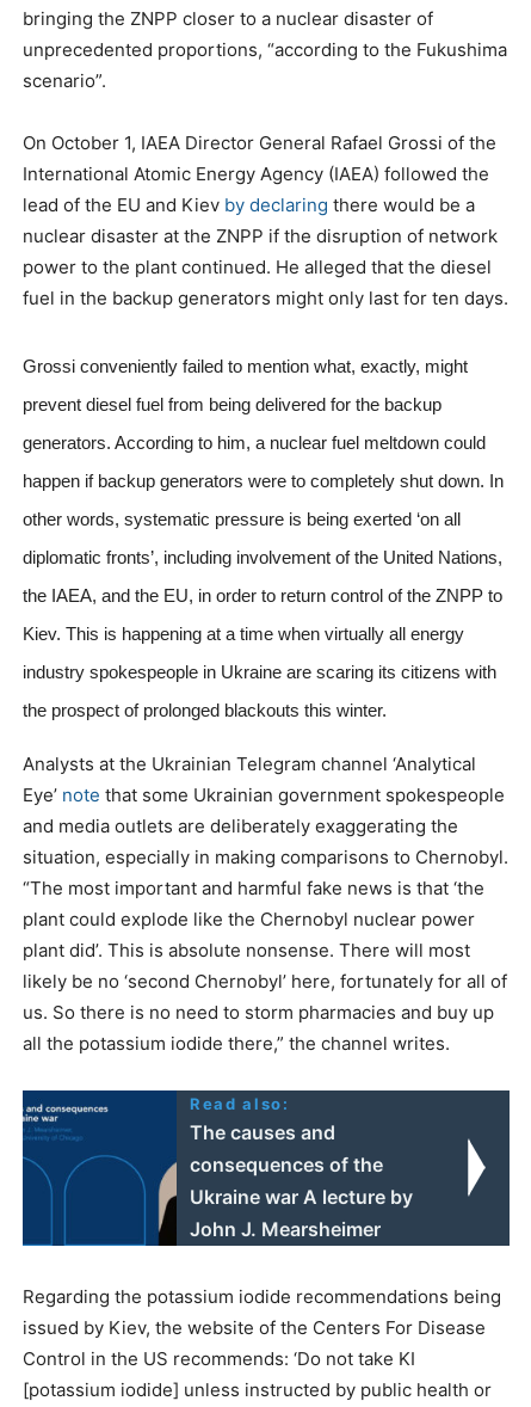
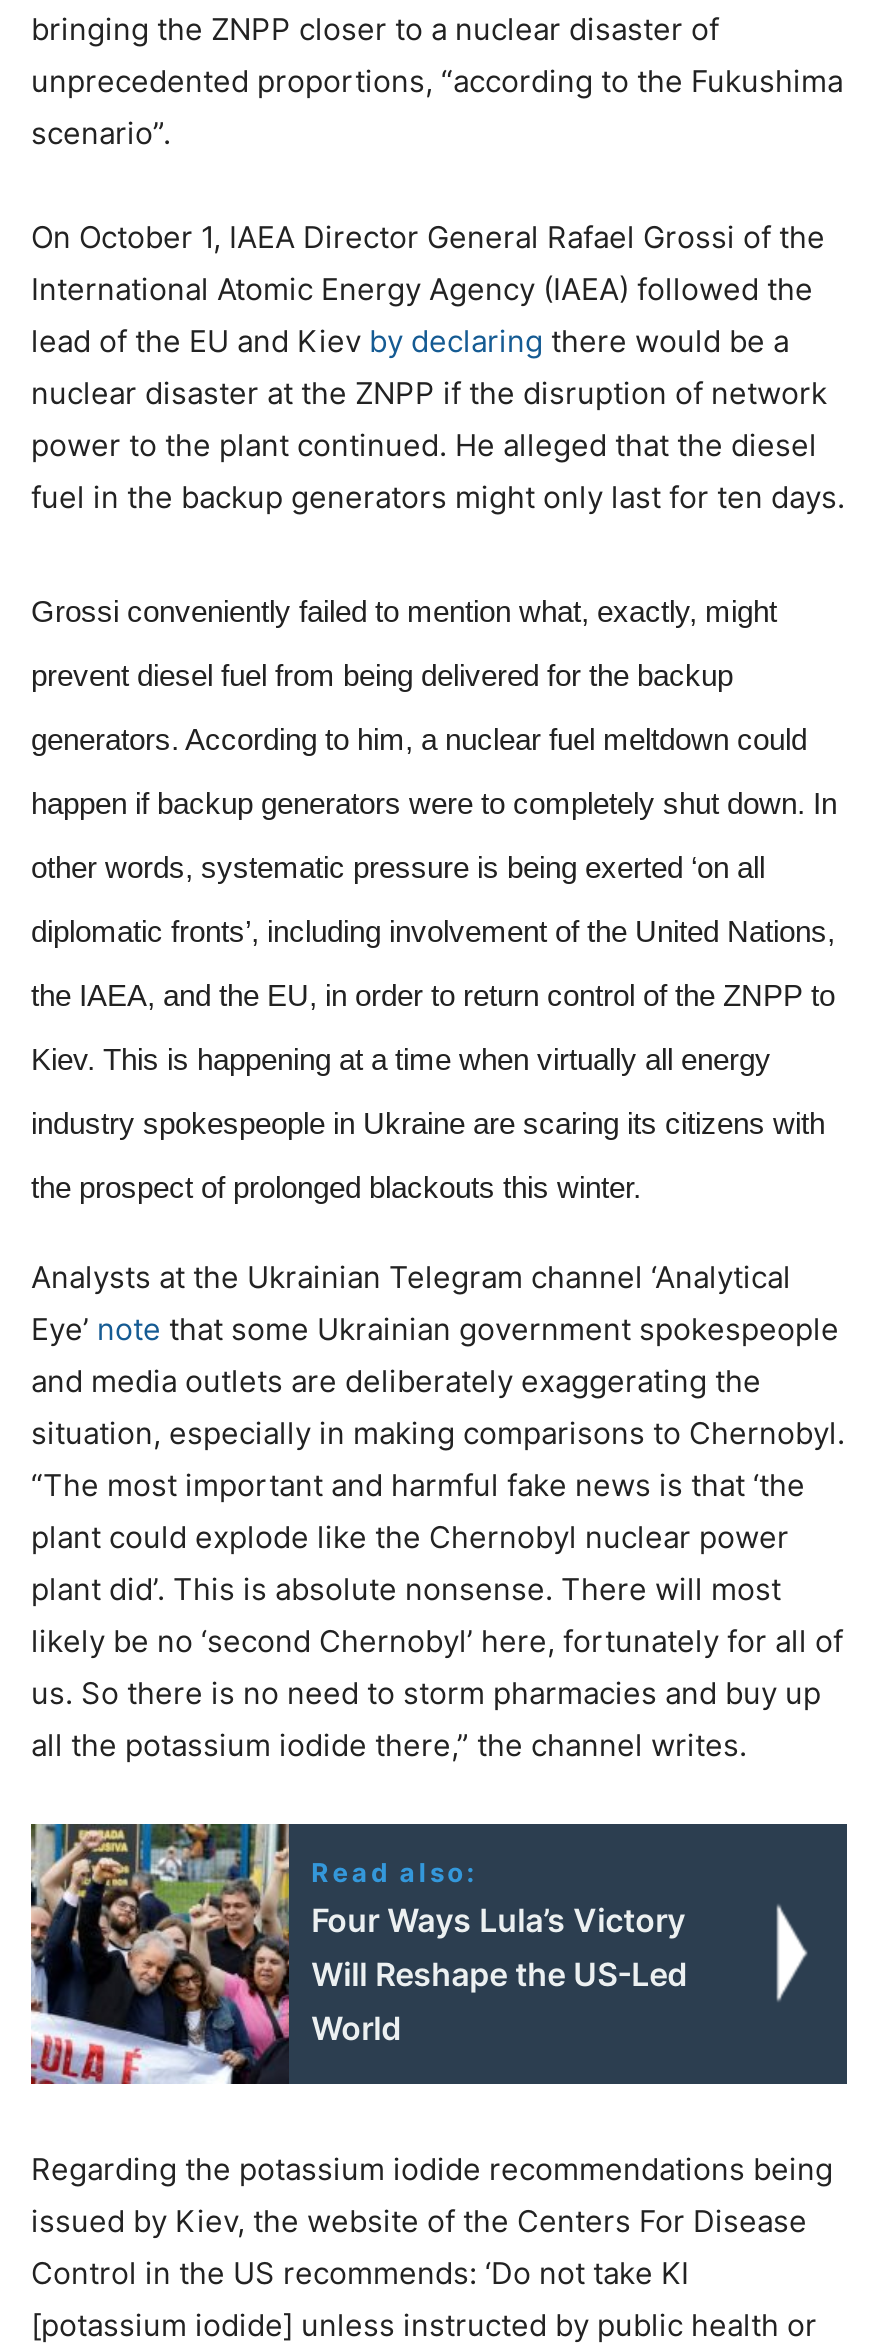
- [image]
- The causes and
- consequences of the
- Ukraine war A lecture by
- John J. Mearsheimer
+ [image]
+ Four Ways Lula’s Victory
+ Will Reshape the US-Led
+ World
